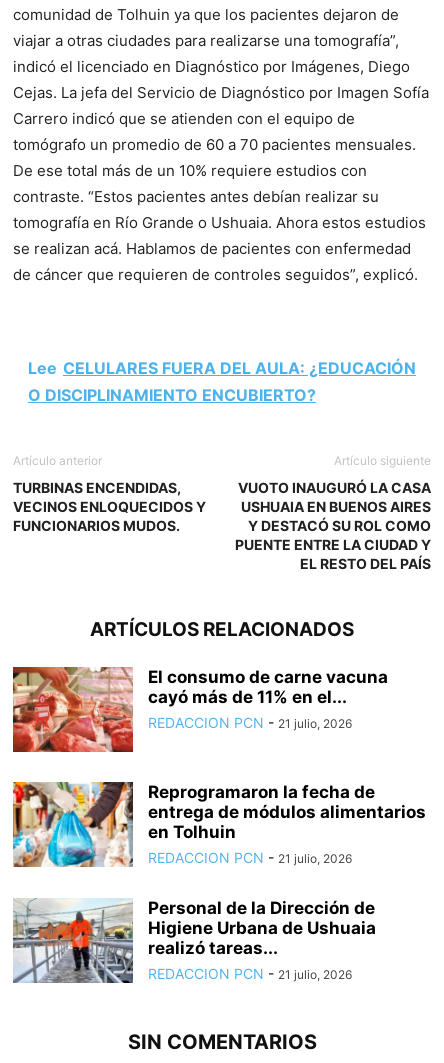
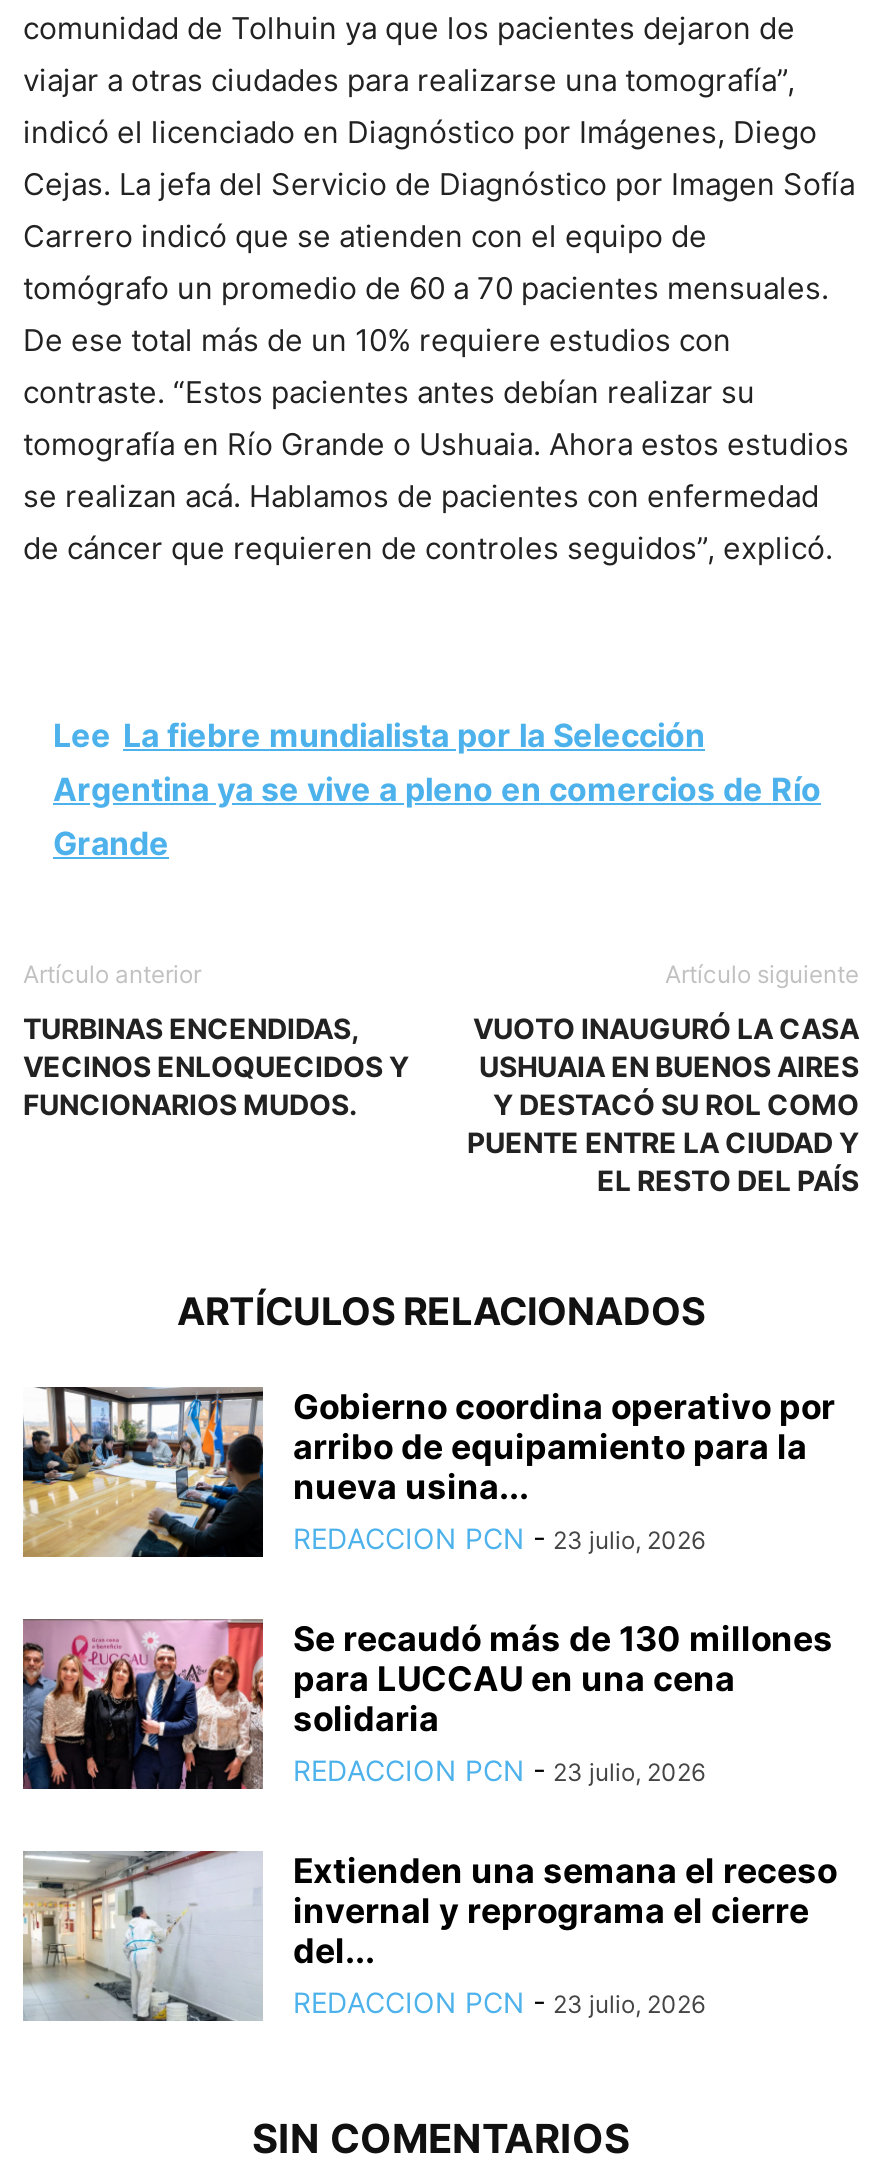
- Lee CELULARES FUERA DEL AULA: ¿EDUCACIÓN
- O DISCIPLINAMIENTO ENCUBIERTO?
+ Lee La fiebre mundialista por la Selección
+ Argentina ya se vive a pleno en comercios de Río
+ Grande

- [image]
- El consumo de carne vacuna
- cayó más de 11% en el...
- REDACCION PCN - 21 julio, 2026
+ [image]
+ Gobierno coordina operativo por
+ arribo de equipamiento para la
+ nueva usina...
+ REDACCION PCN - 23 julio, 2026

- [image]
- Reprogramaron la fecha de
- entrega de módulos alimentarios
- en Tolhuin
- REDACCION PCN - 21 julio, 2026
+ [image]
+ Se recaudó más de 130 millones
+ para LUCCAU en una cena
+ solidaria
+ REDACCION PCN - 23 julio, 2026

- [image]
- Personal de la Dirección de
- Higiene Urbana de Ushuaia
- realizó tareas...
- REDACCION PCN - 21 julio, 2026
+ [image]
+ Extienden una semana el receso
+ invernal y reprograma el cierre
+ del...
+ REDACCION PCN - 23 julio, 2026
